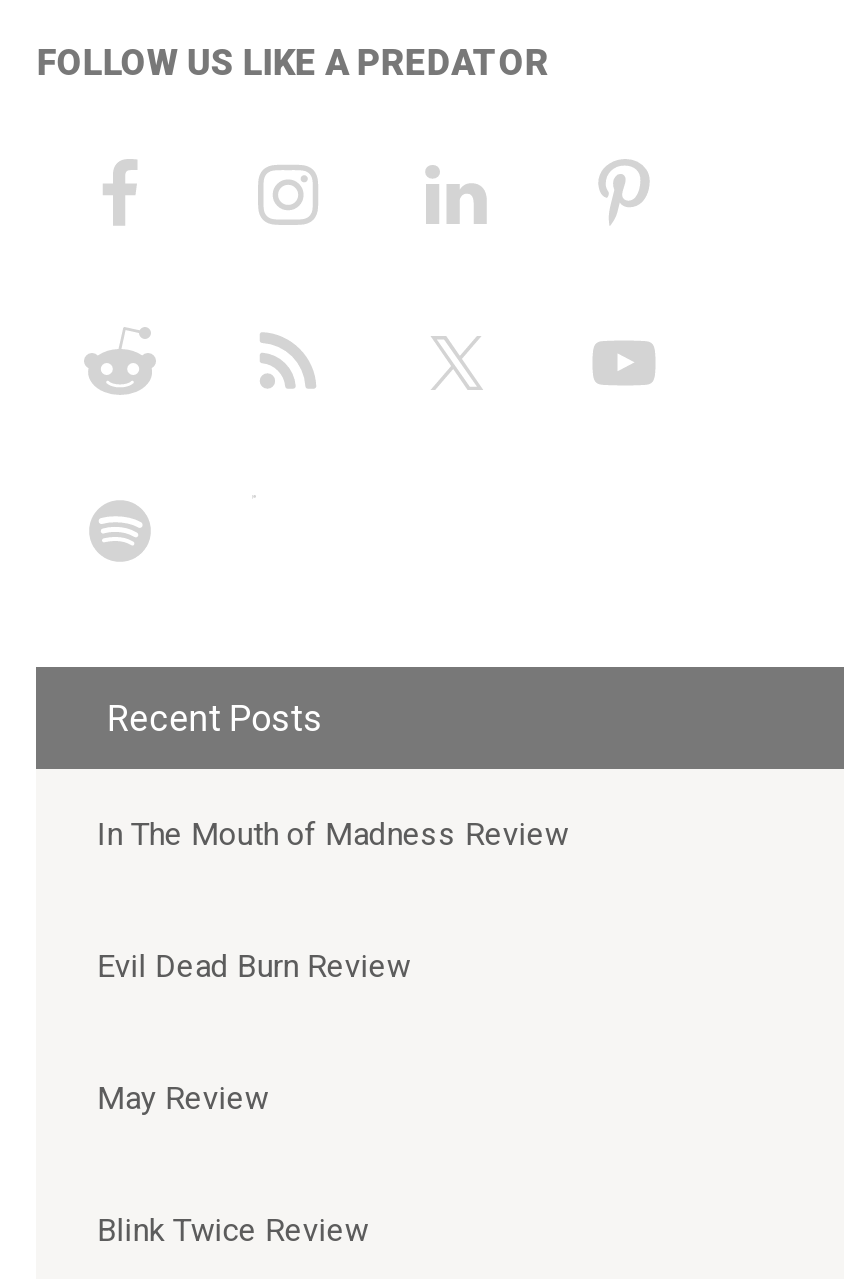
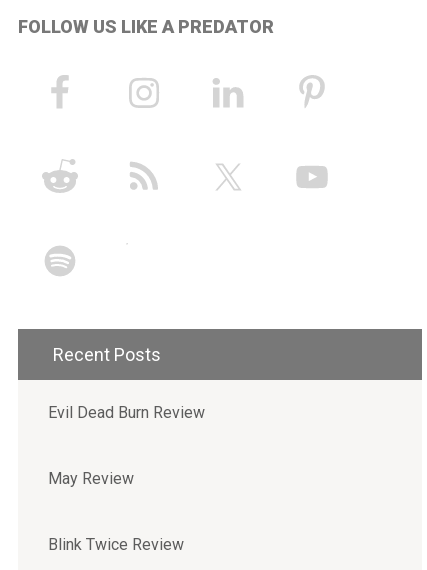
- In The Mouth of Madness Review
